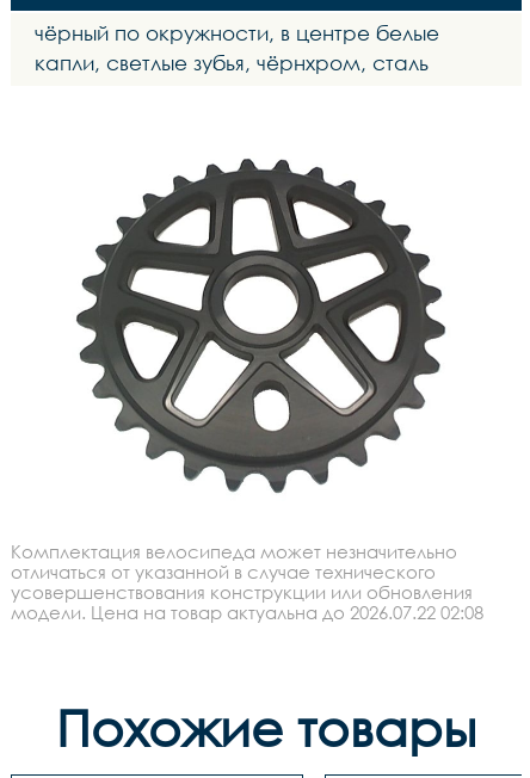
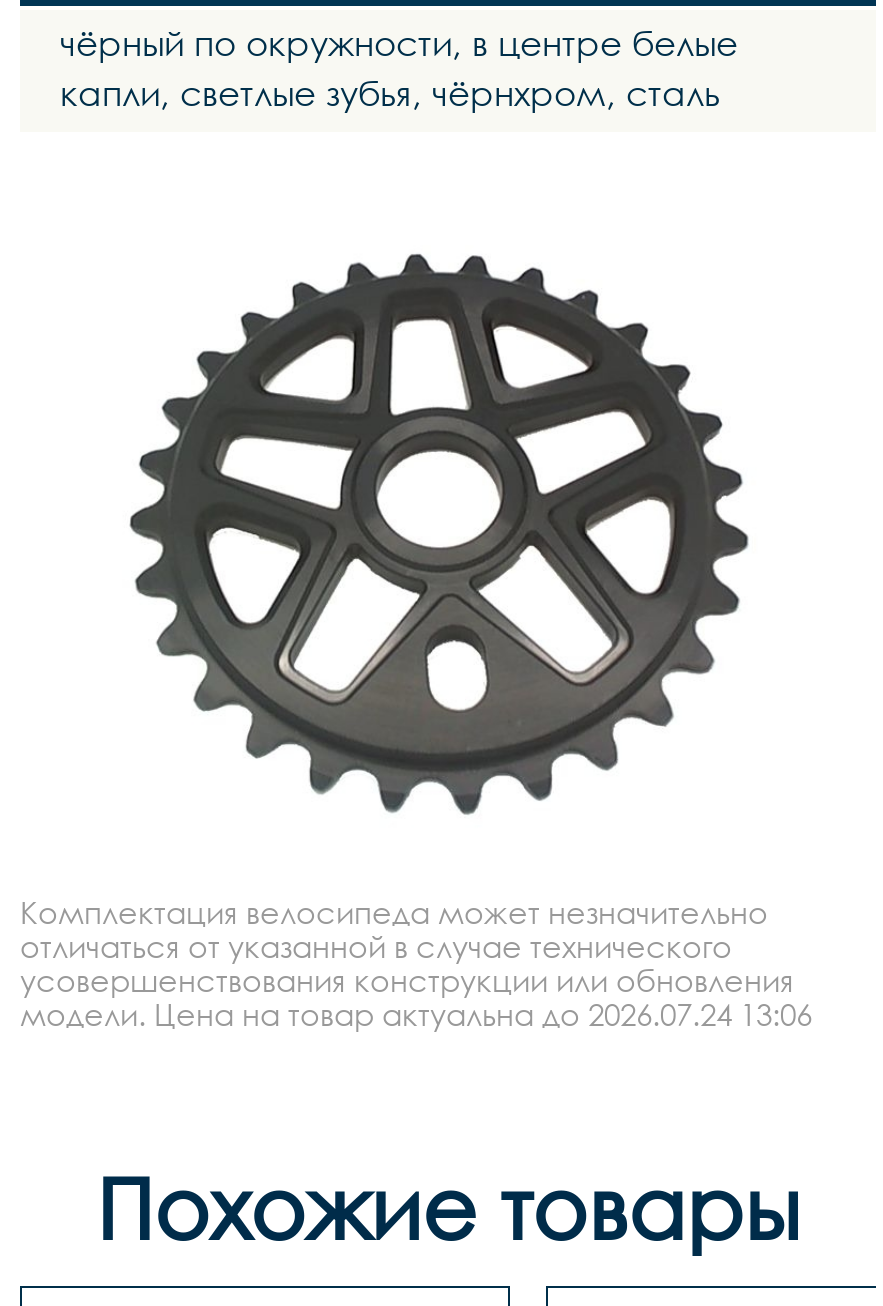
- модели. Цена на товар актуальна до 2026.07.22 02:08
+ модели. Цена на товар актуальна до 2026.07.24 13:06
